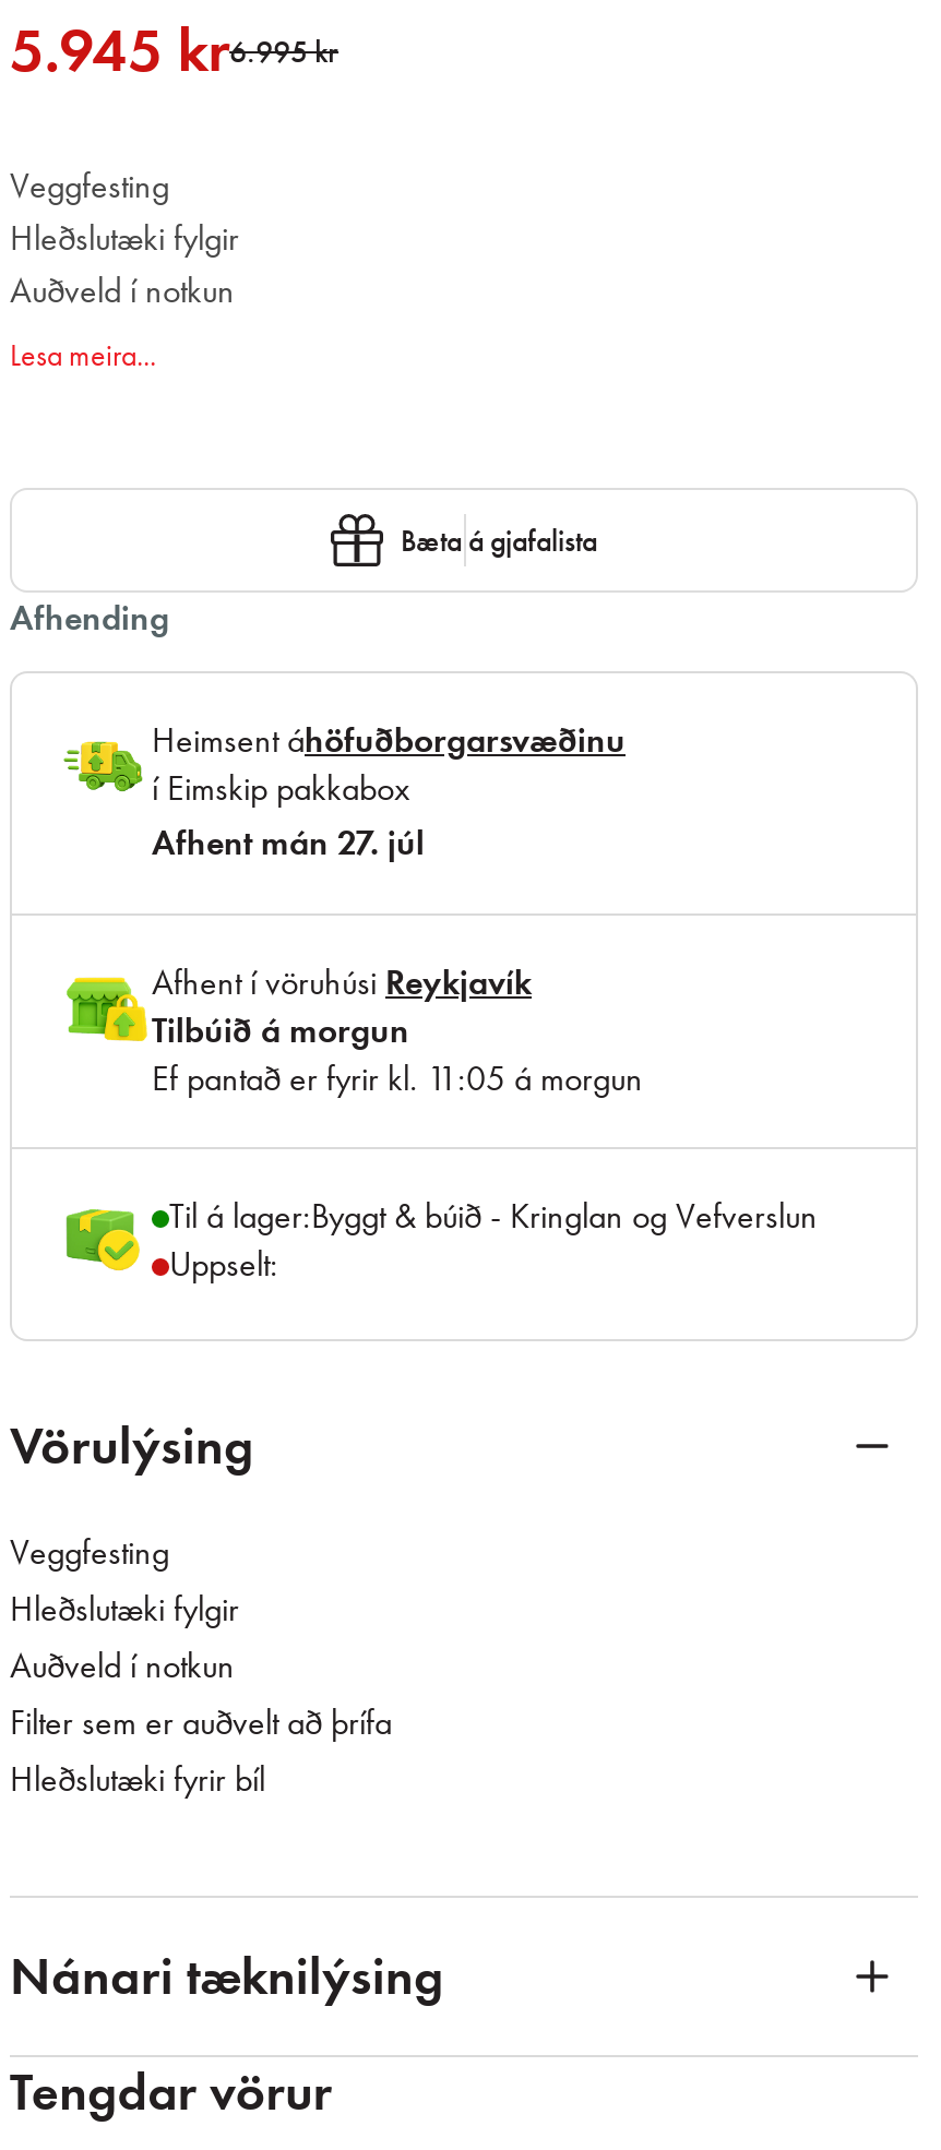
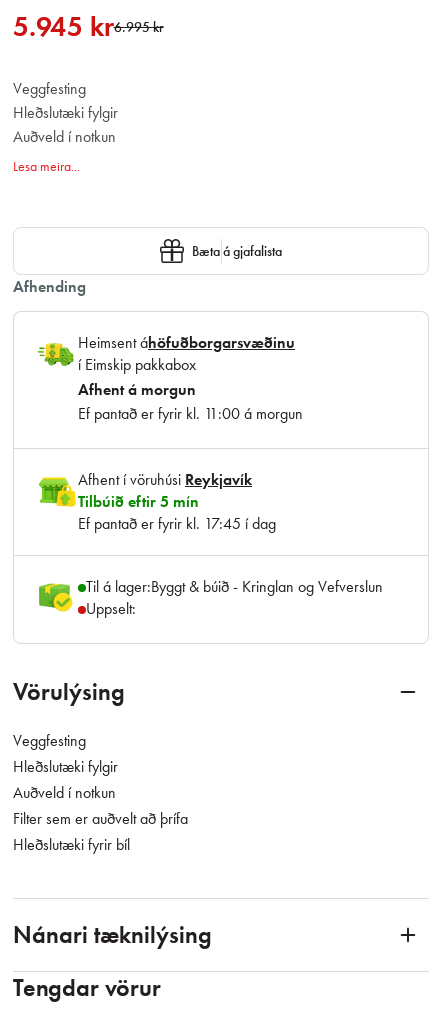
- Afhent mán 27. júl
+ Afhent á morgun
+ Ef pantað er fyrir kl. 11:00 á morgun

- Tilbúið á morgun
- Ef pantað er fyrir kl. 11:05 á morgun
+ Tilbúið eftir 5 mín
+ Ef pantað er fyrir kl. 17:45 í dag
